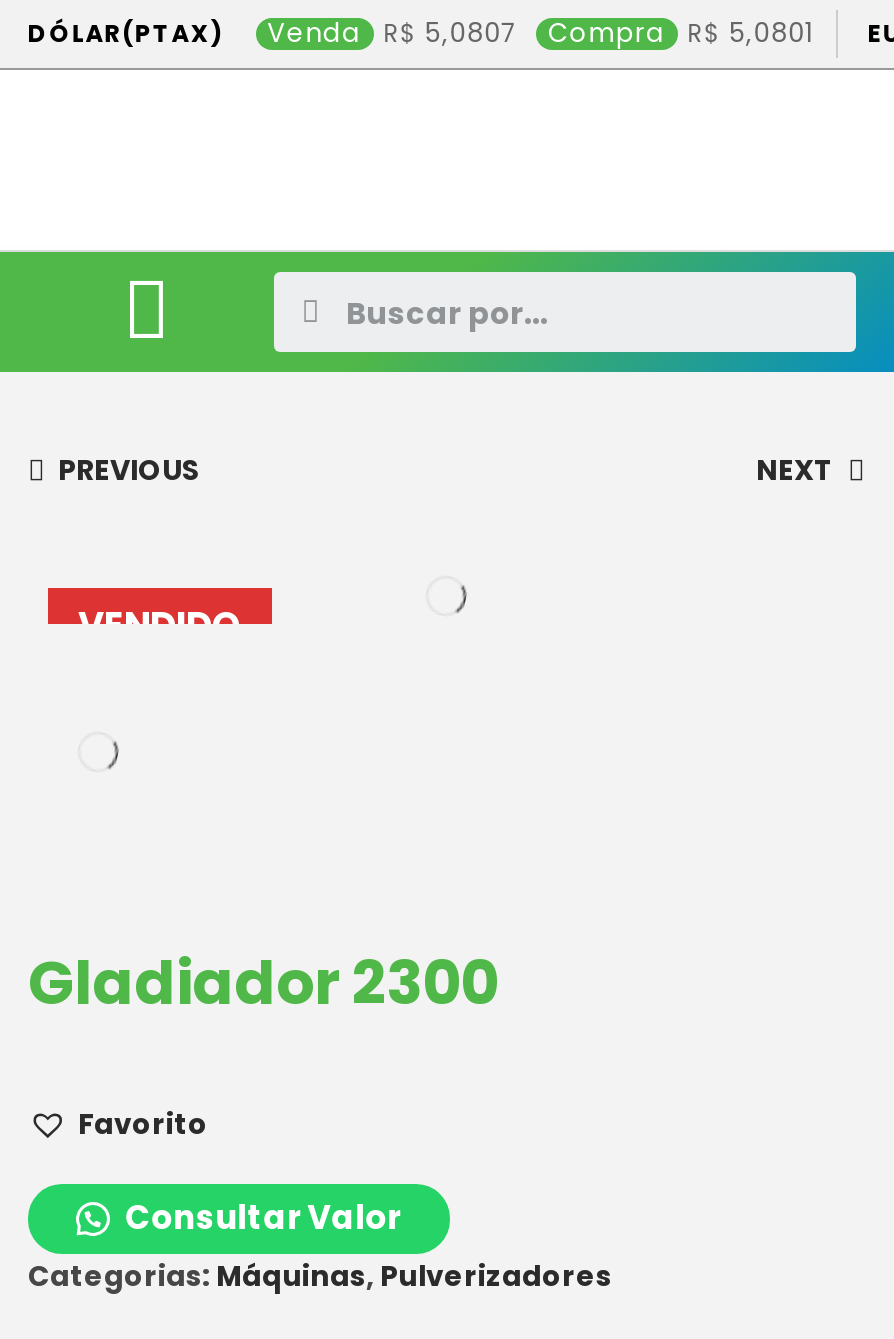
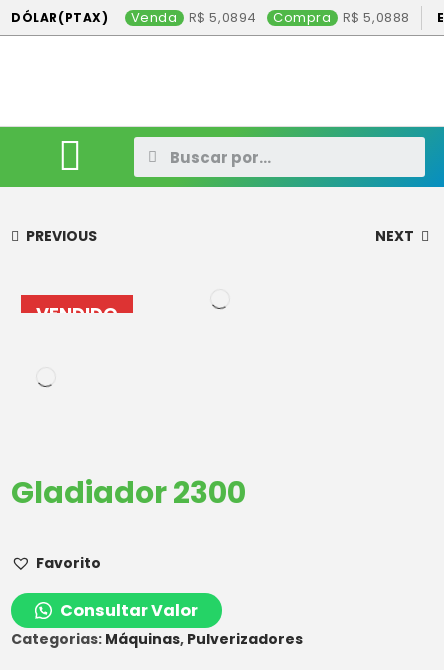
- 5,0807
+ 5,0894

- 5,0801
+ 5,0888
